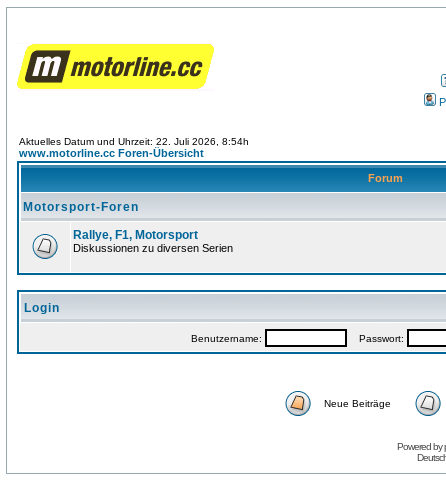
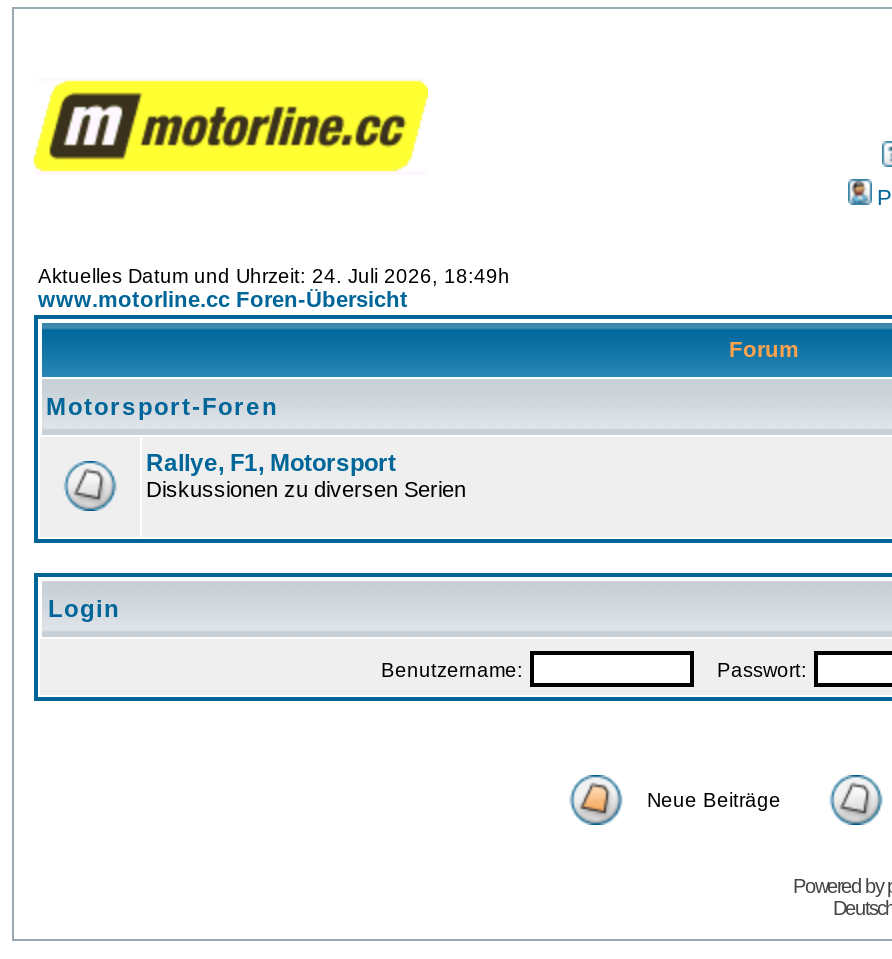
- Aktuelles Datum und Uhrzeit: 22. Juli 2026, 8:54h
+ Aktuelles Datum und Uhrzeit: 24. Juli 2026, 18:49h
